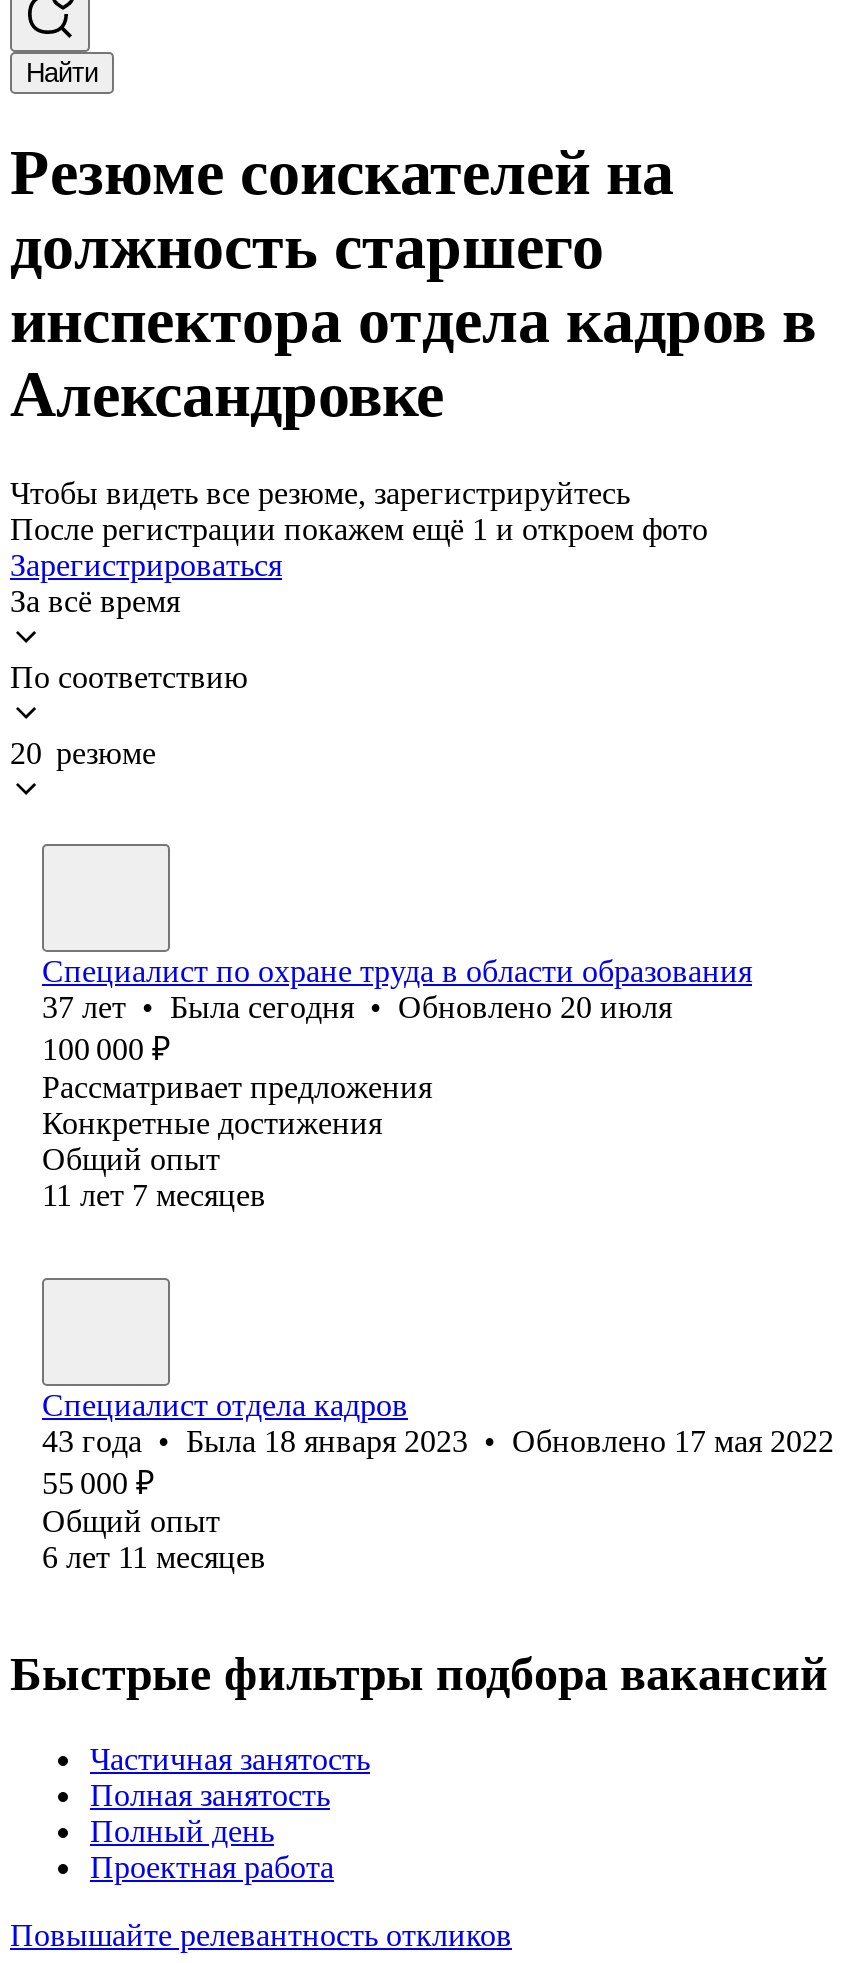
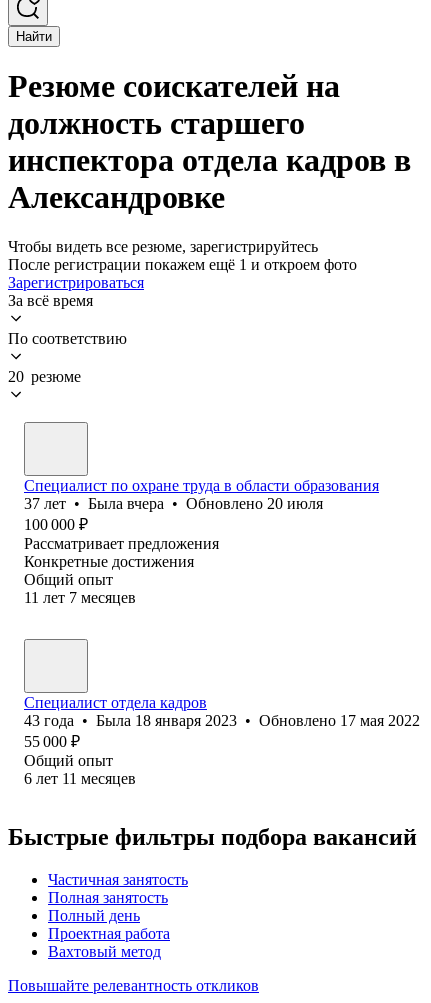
- 37 лет • Была сегодня • Обновлено 20 июля
+ 37 лет • Была вчера • Обновлено 20 июля

+ Вахтовый метод
